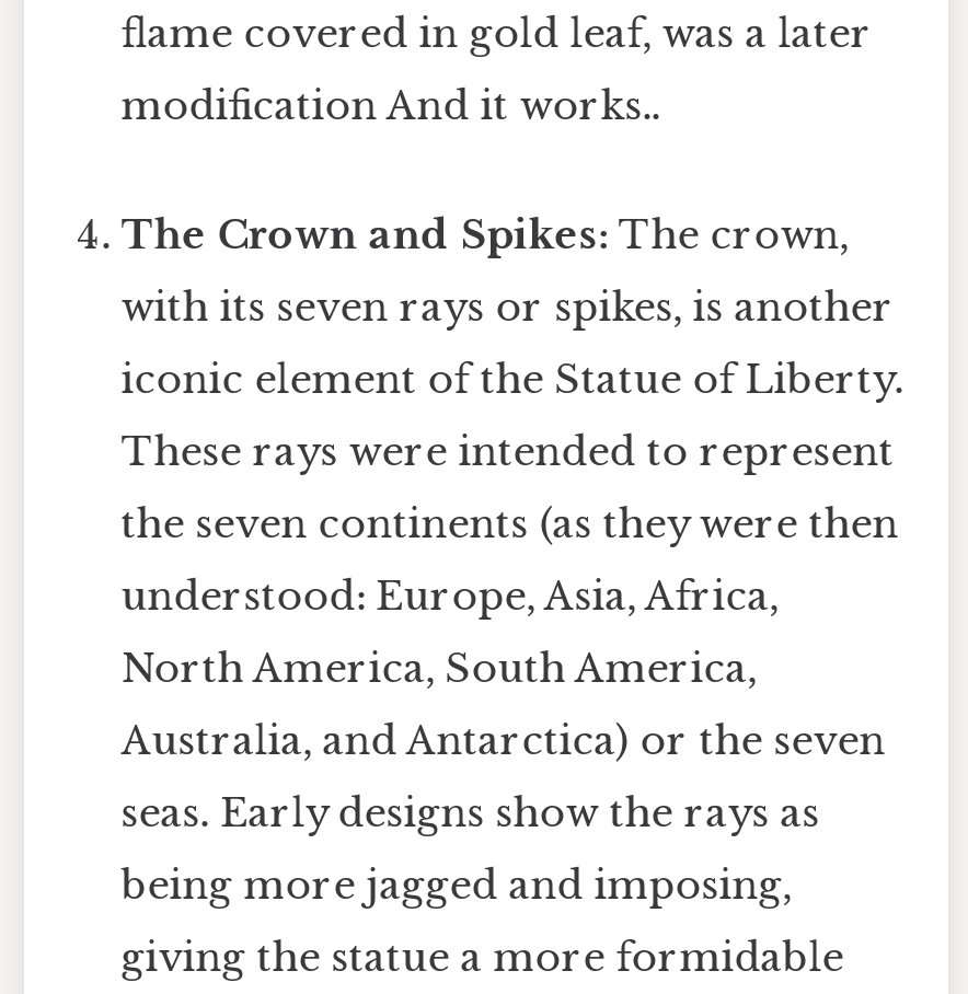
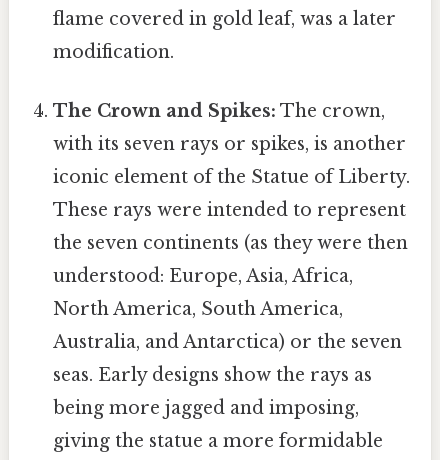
- modification And it works..
+ modification.
